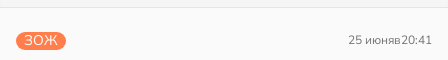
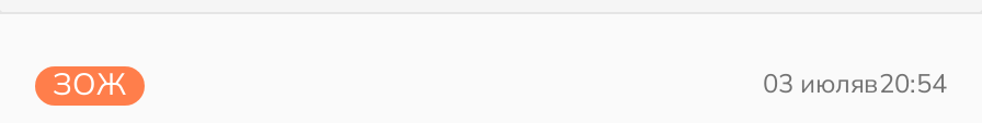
- 25 июняв20:41
+ 03 июляв20:54
